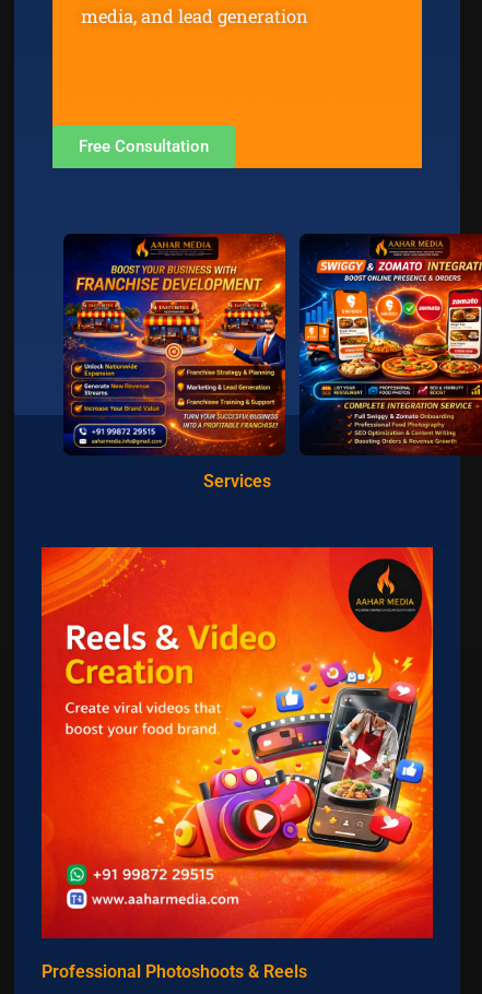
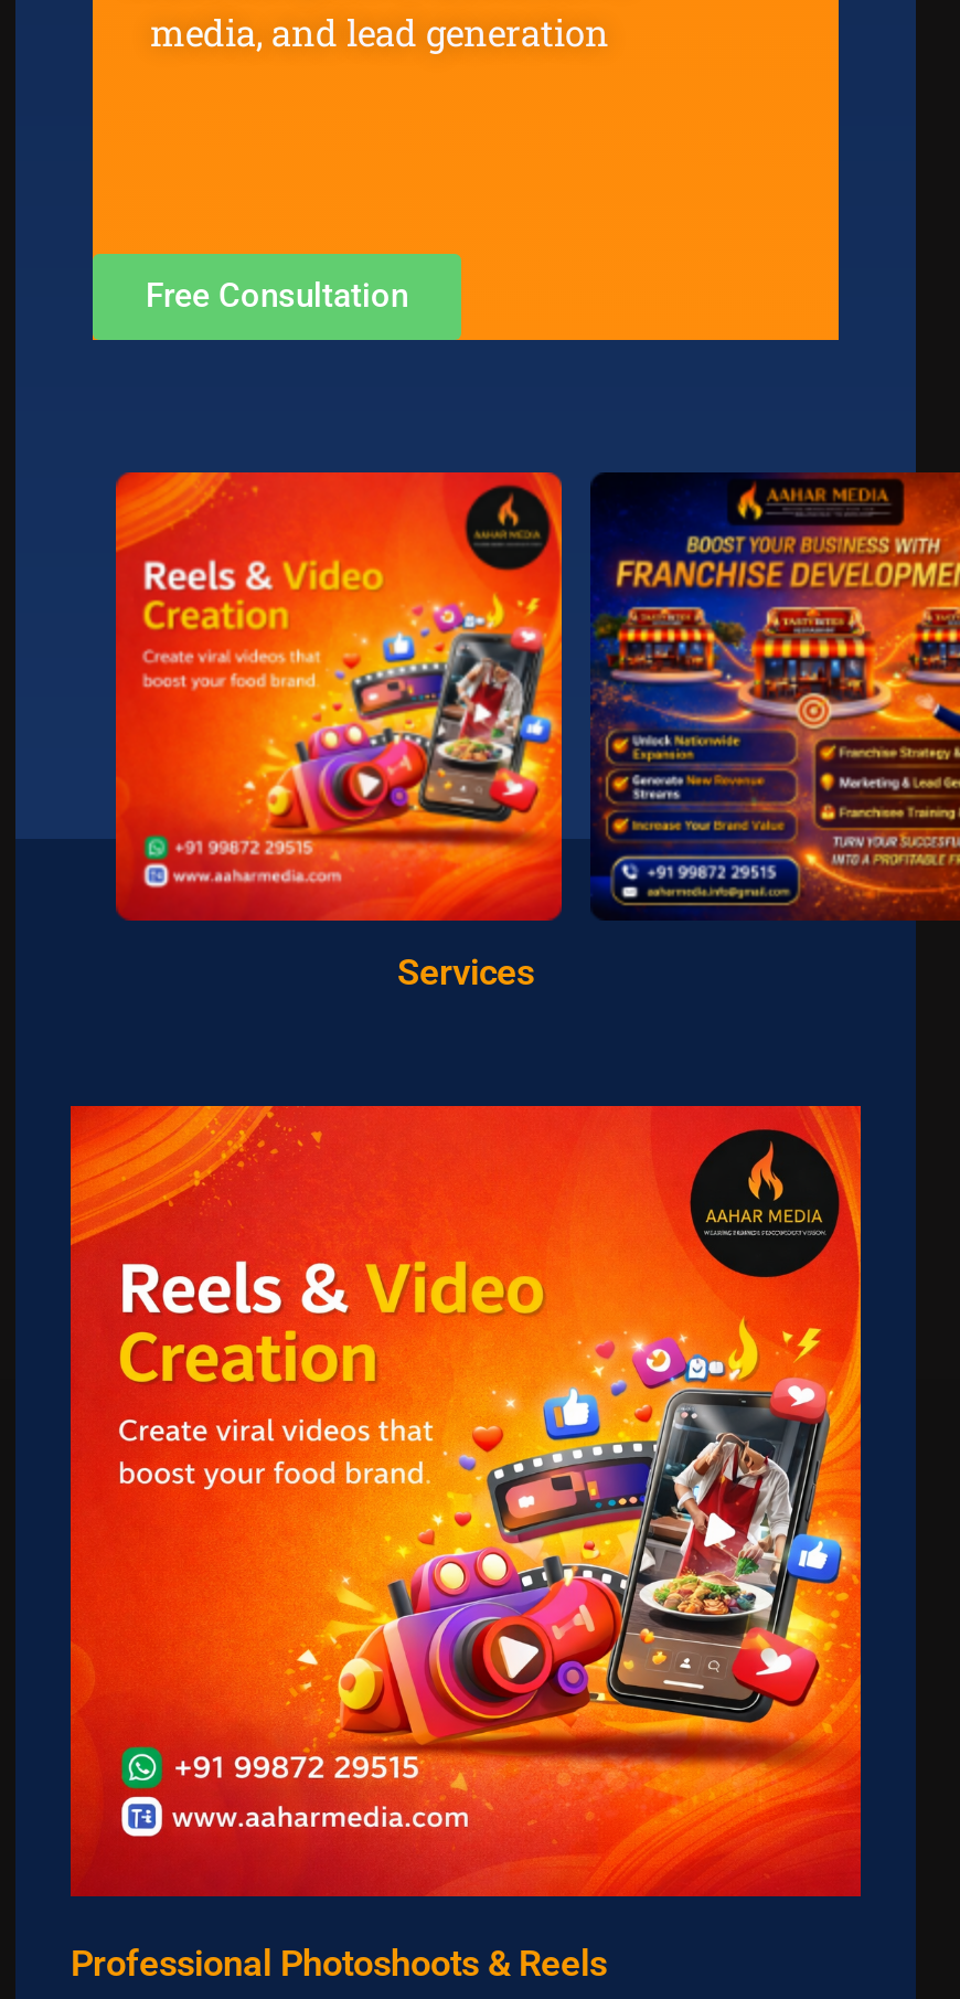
- [image]
+ [image]

- [image]
+ [image]
